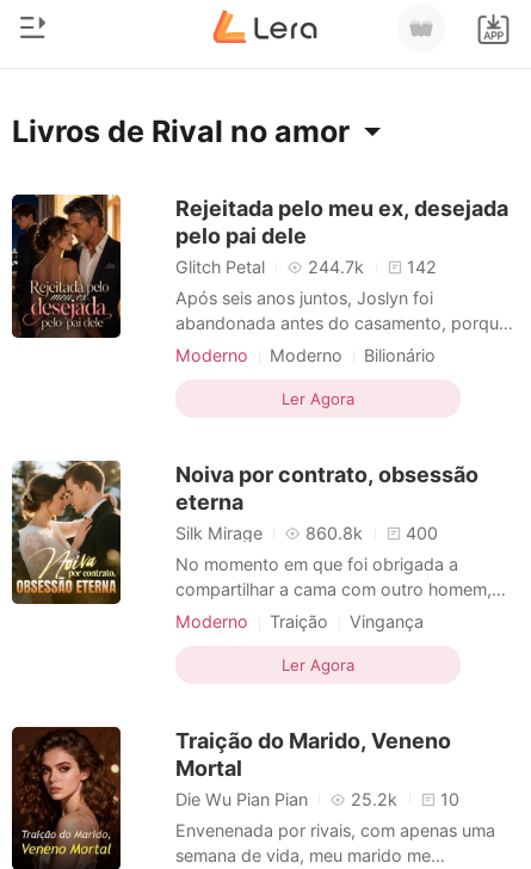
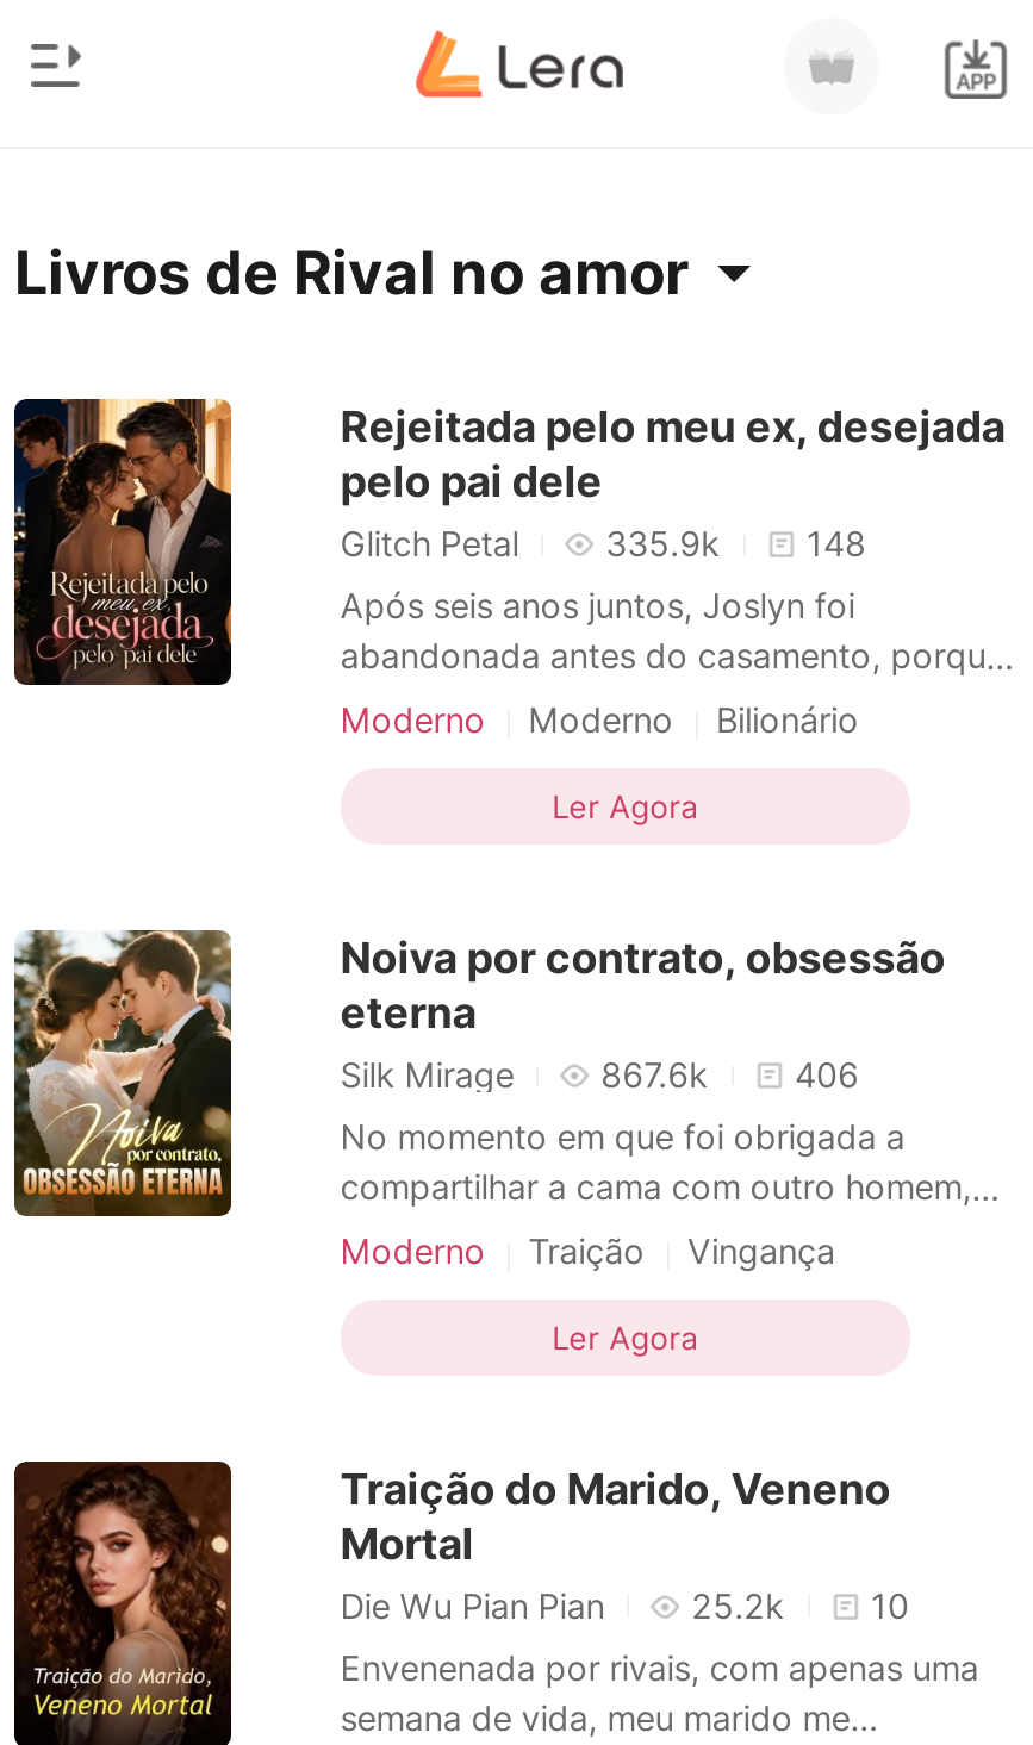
- 244.7k
- 142
+ 335.9k
+ 148

- 860.8k
- 400
+ 867.6k
+ 406
